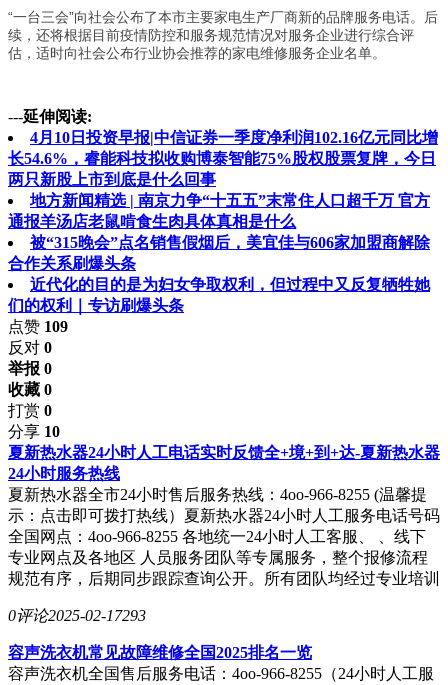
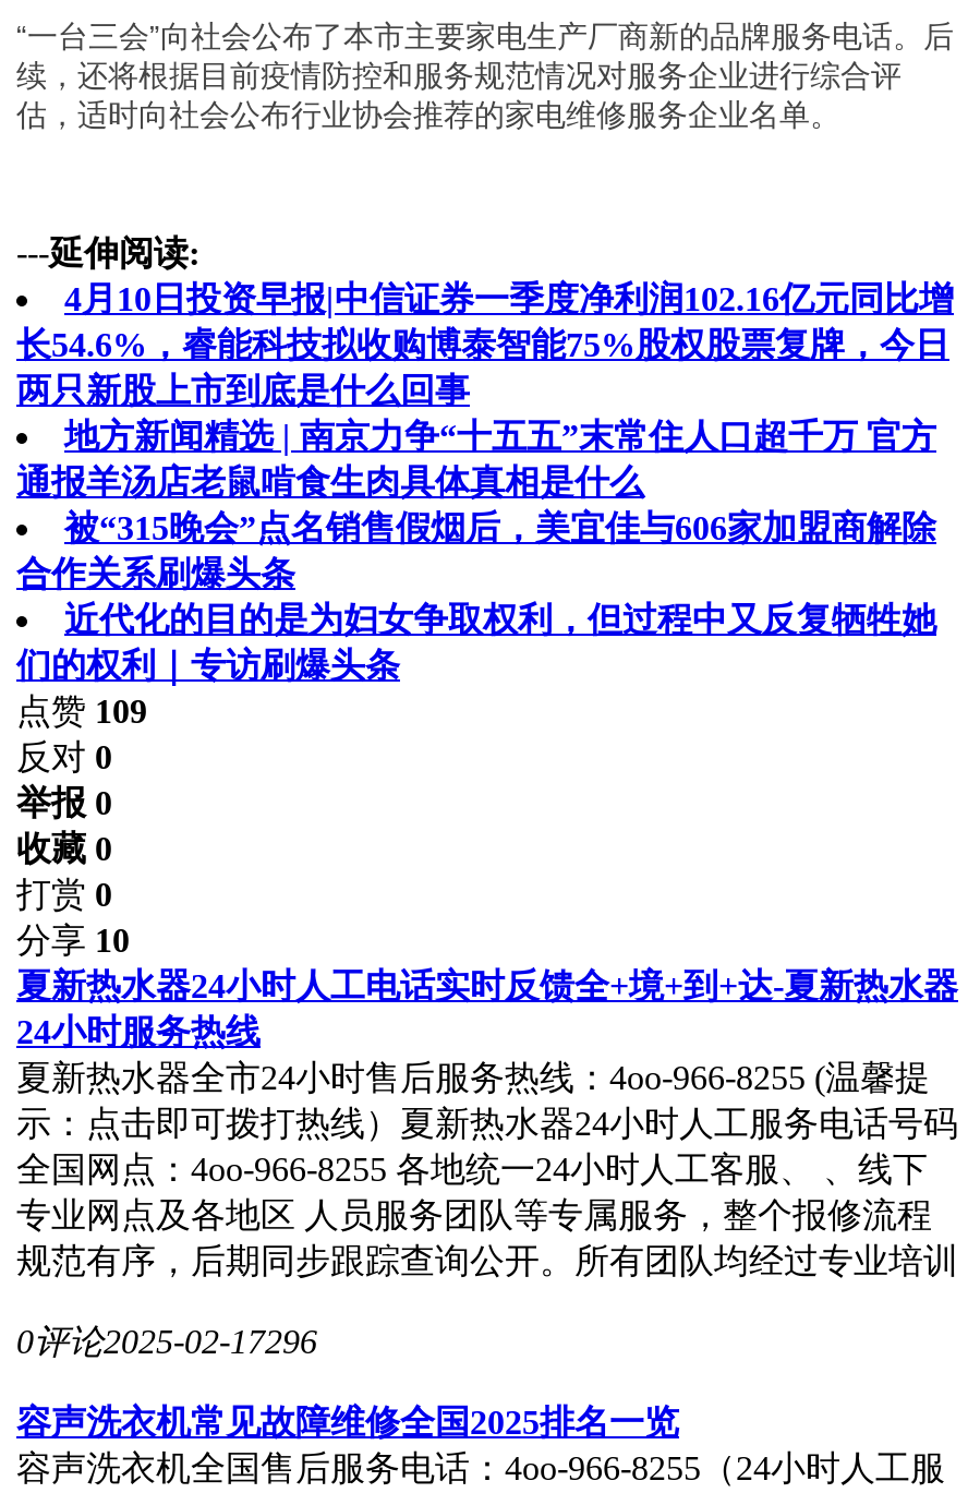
- 0评论2025-02-17293
+ 0评论2025-02-17296
